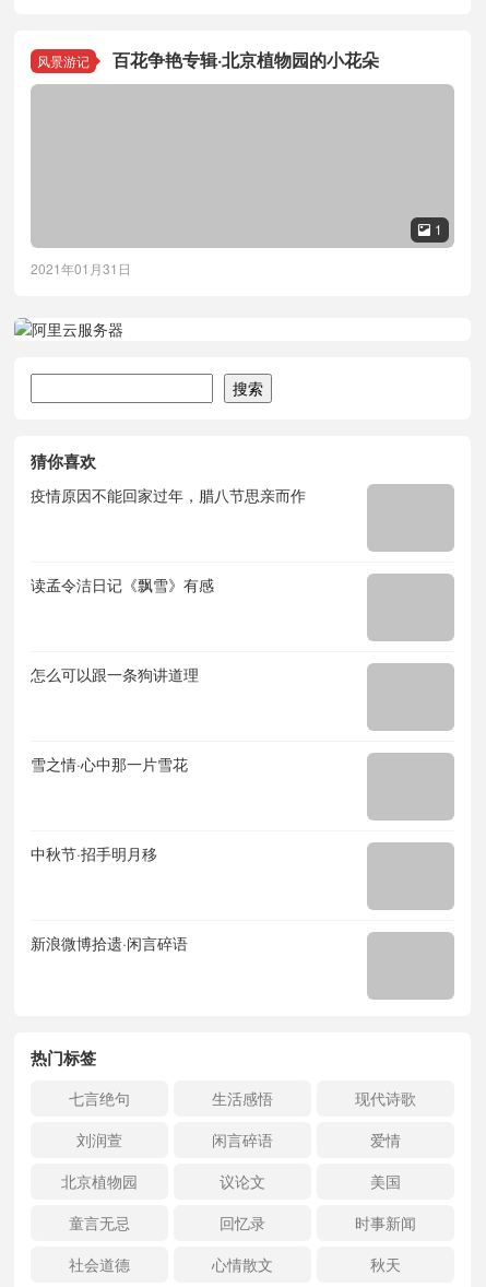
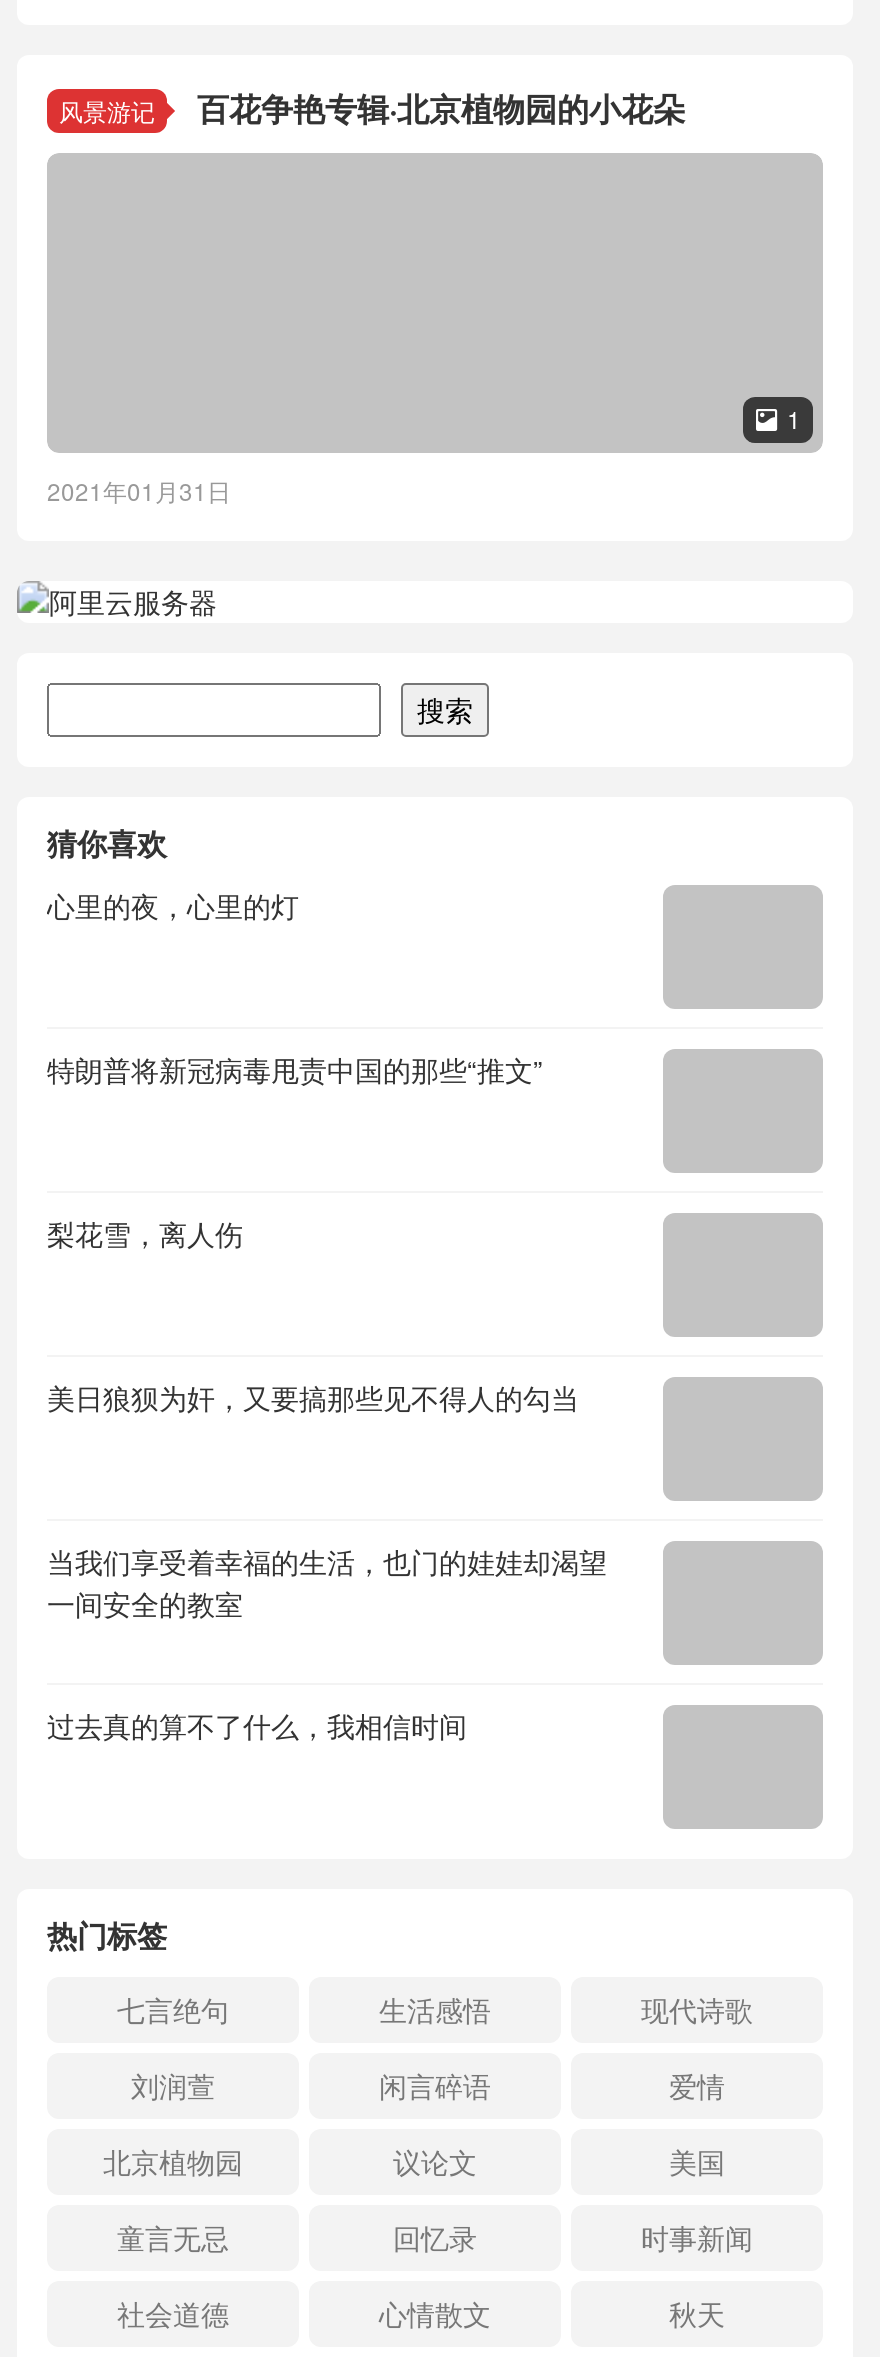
- 疫情原因不能回家过年，腊八节思亲而作
+ 心里的夜，心里的灯

- 读孟令洁日记《飘雪》有感
+ 特朗普将新冠病毒甩责中国的那些“推文”

- 怎么可以跟一条狗讲道理
+ 梨花雪，离人伤

- 雪之情·心中那一片雪花
+ 美日狼狈为奸，又要搞那些见不得人的勾当

- 中秋节·招手明月移
+ 当我们享受着幸福的生活，也门的娃娃却渴望
+ 一间安全的教室

- 新浪微博拾遗·闲言碎语
+ 过去真的算不了什么，我相信时间
